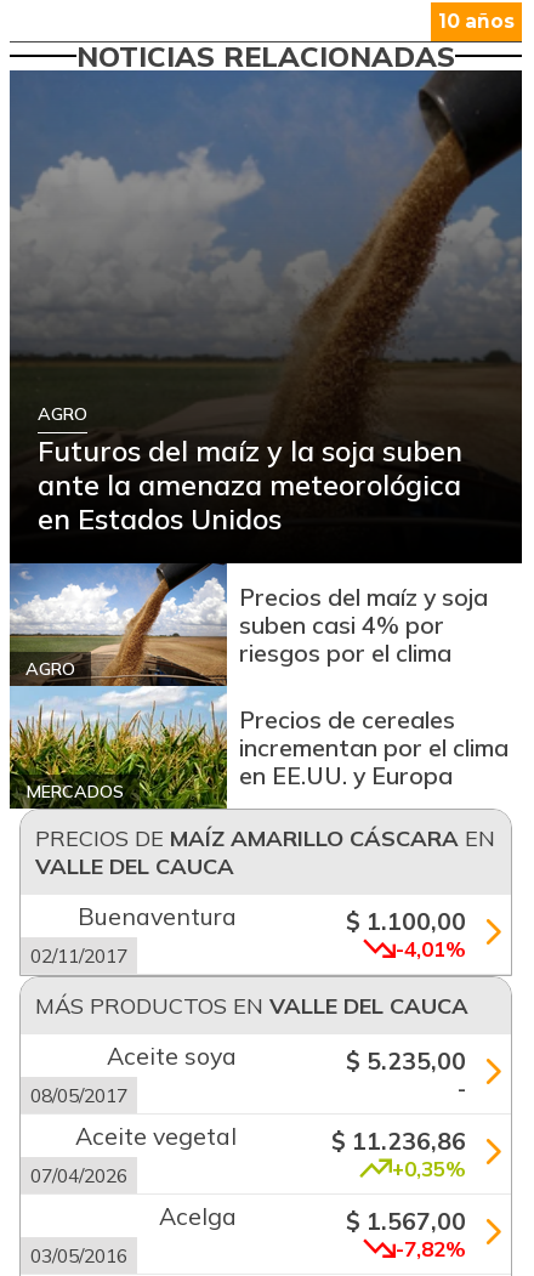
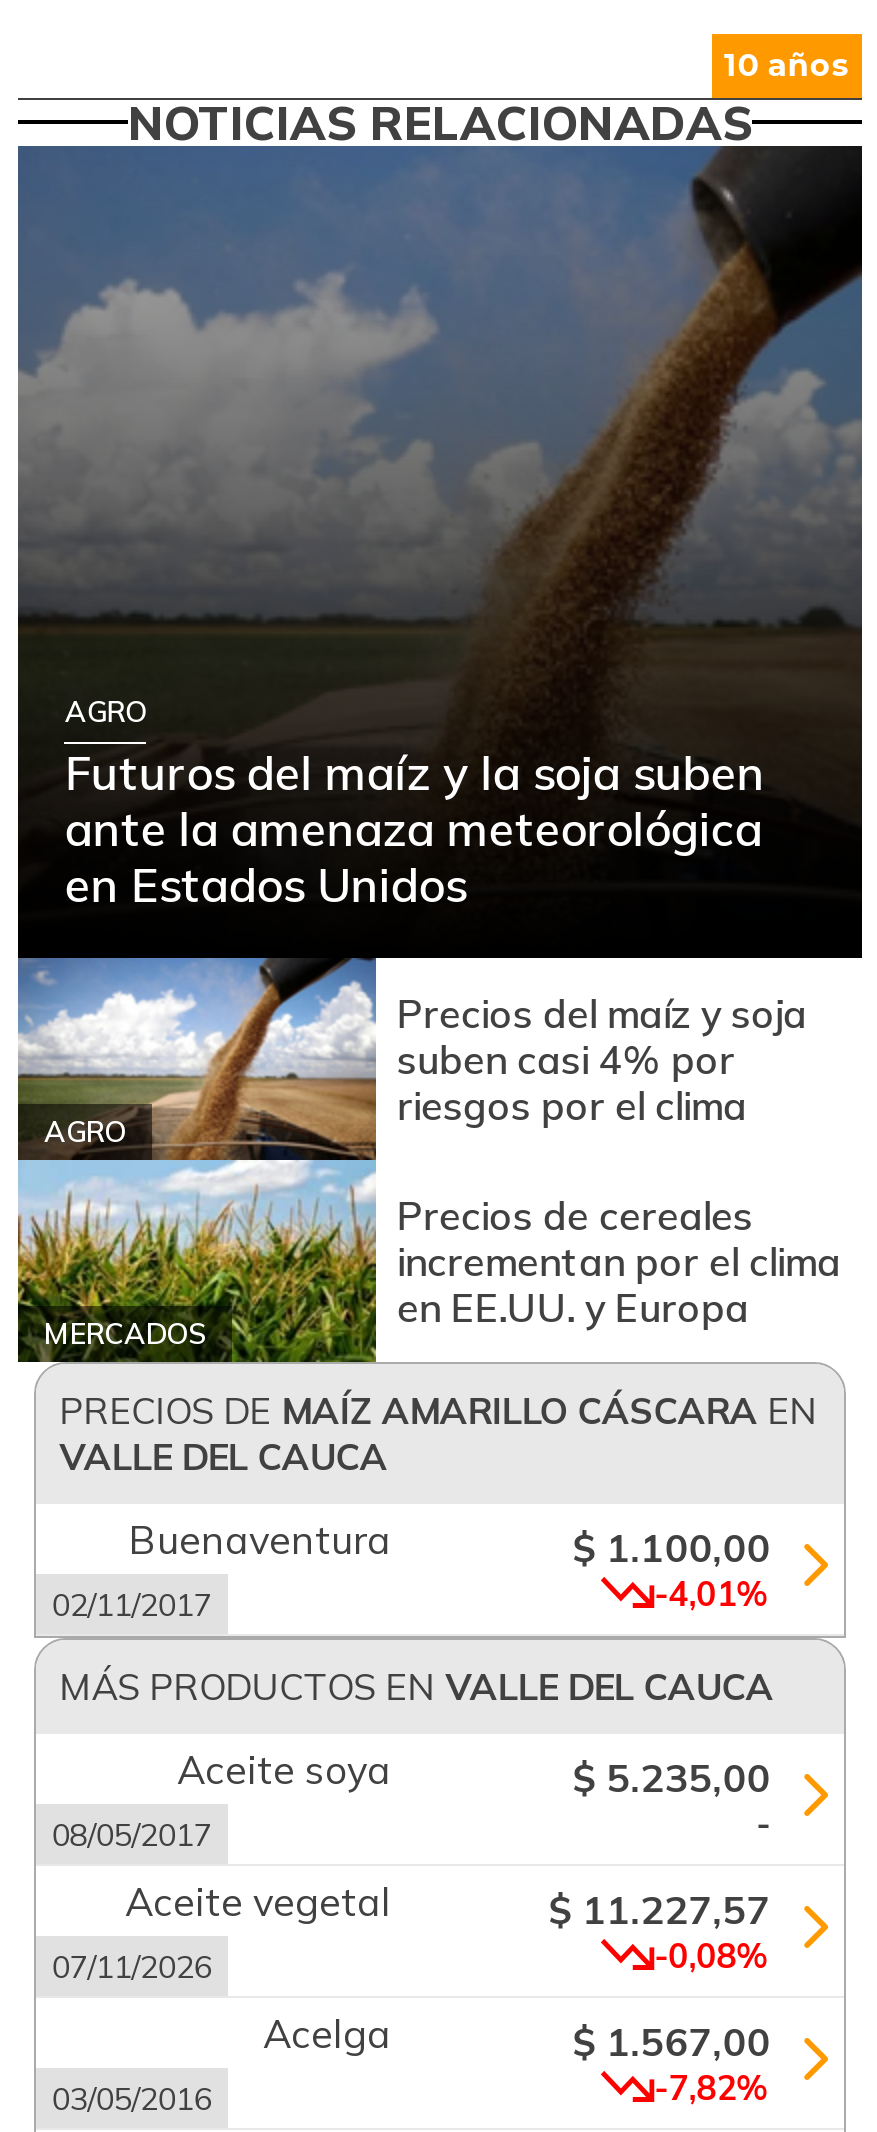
- $ 11.236,86
+ $ 11.227,57

- 07/04/2026
+ 07/11/2026

- +0,35%
+ -0,08%
